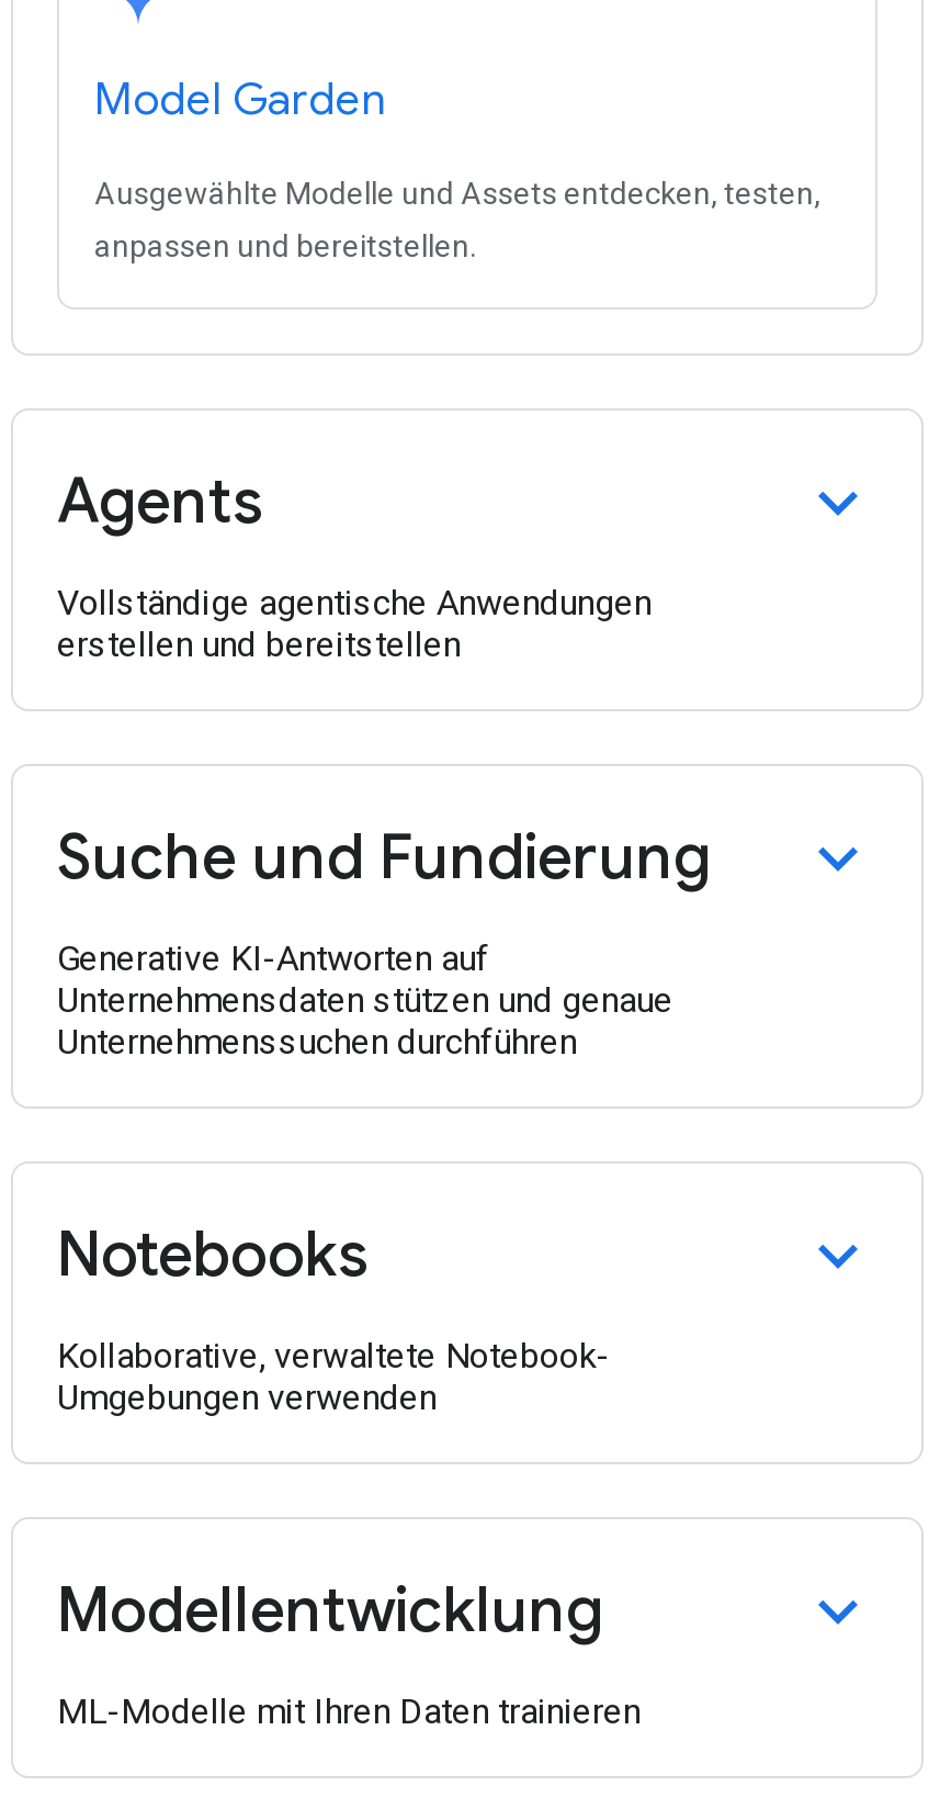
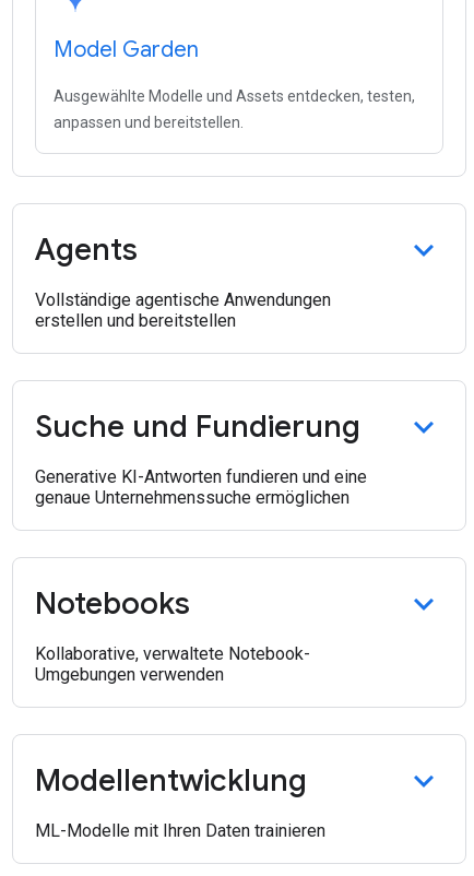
- Generative KI-Antworten auf
- Unternehmensdaten stützen und genaue
- Unternehmenssuchen durchführen
+ Generative KI-Antworten fundieren und eine
+ genaue Unternehmenssuche ermöglichen
